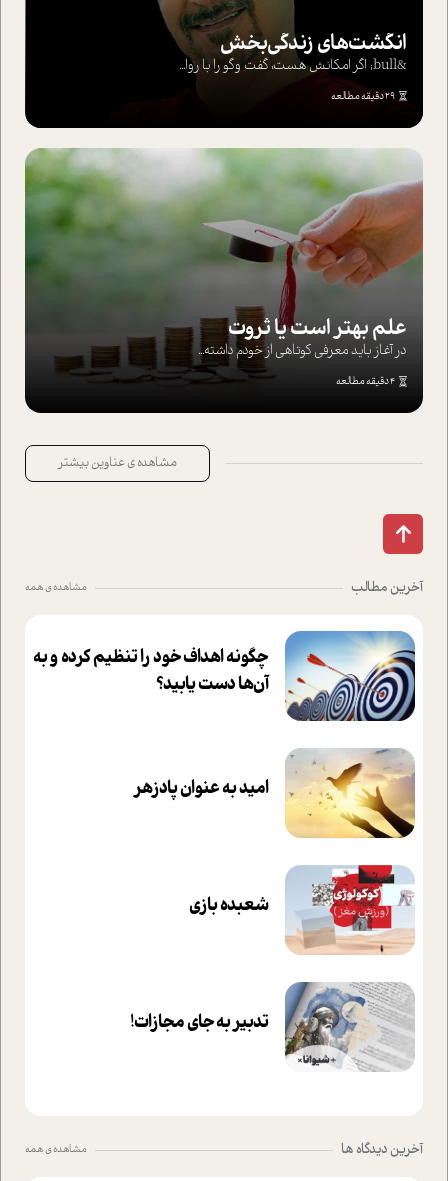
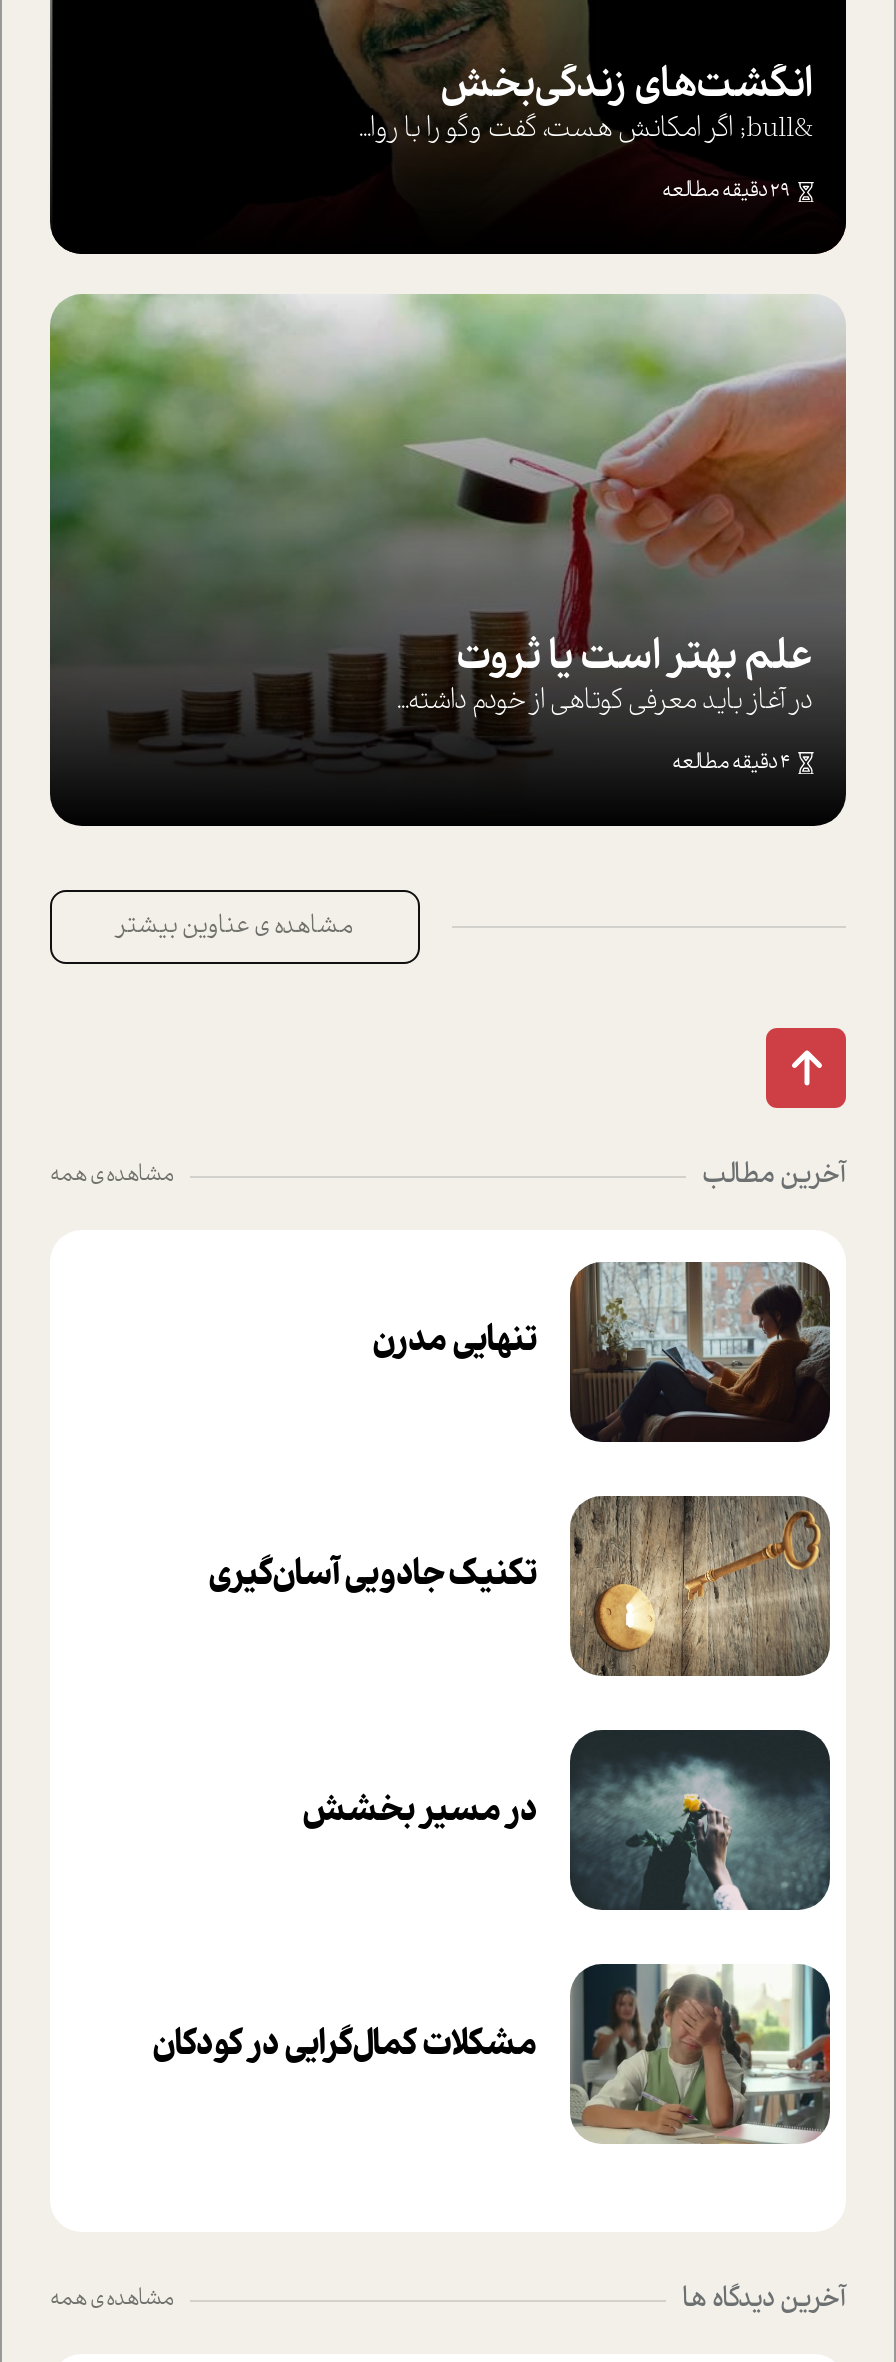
- [image]
- چگونه اهداف خود را تنظیم کرده و به
- آن‌ها دست یابید؟
+ [image]
+ تنهایی مدرن

- [image]
- امید به عنوان پادزهر
+ [image]
+ تکنیک جادویی آسان‌گیری

- [image]
- شعبده بازی
+ [image]
+ در مسیر بخشش

- [image]
- تدبیر به جای مجازات!
+ [image]
+ مشكلات كمال‌گرايي در کودکان
